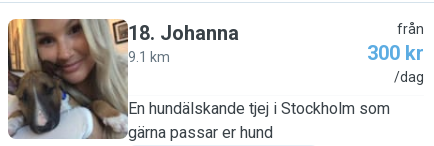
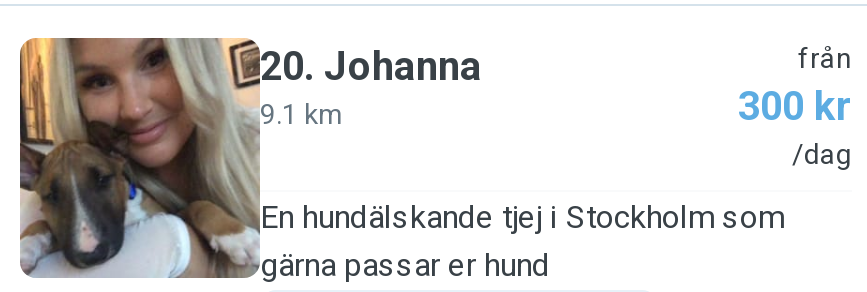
- 18. Johanna
+ 20. Johanna
